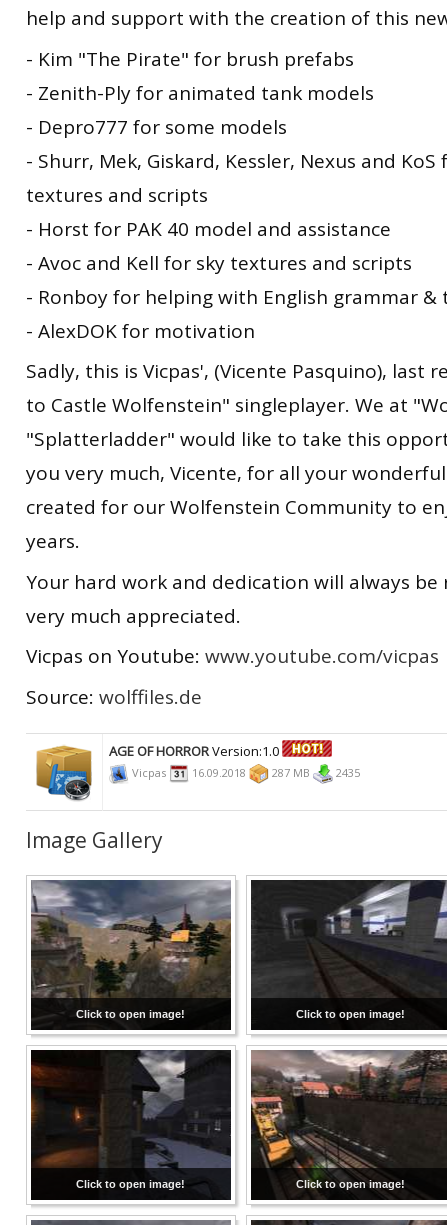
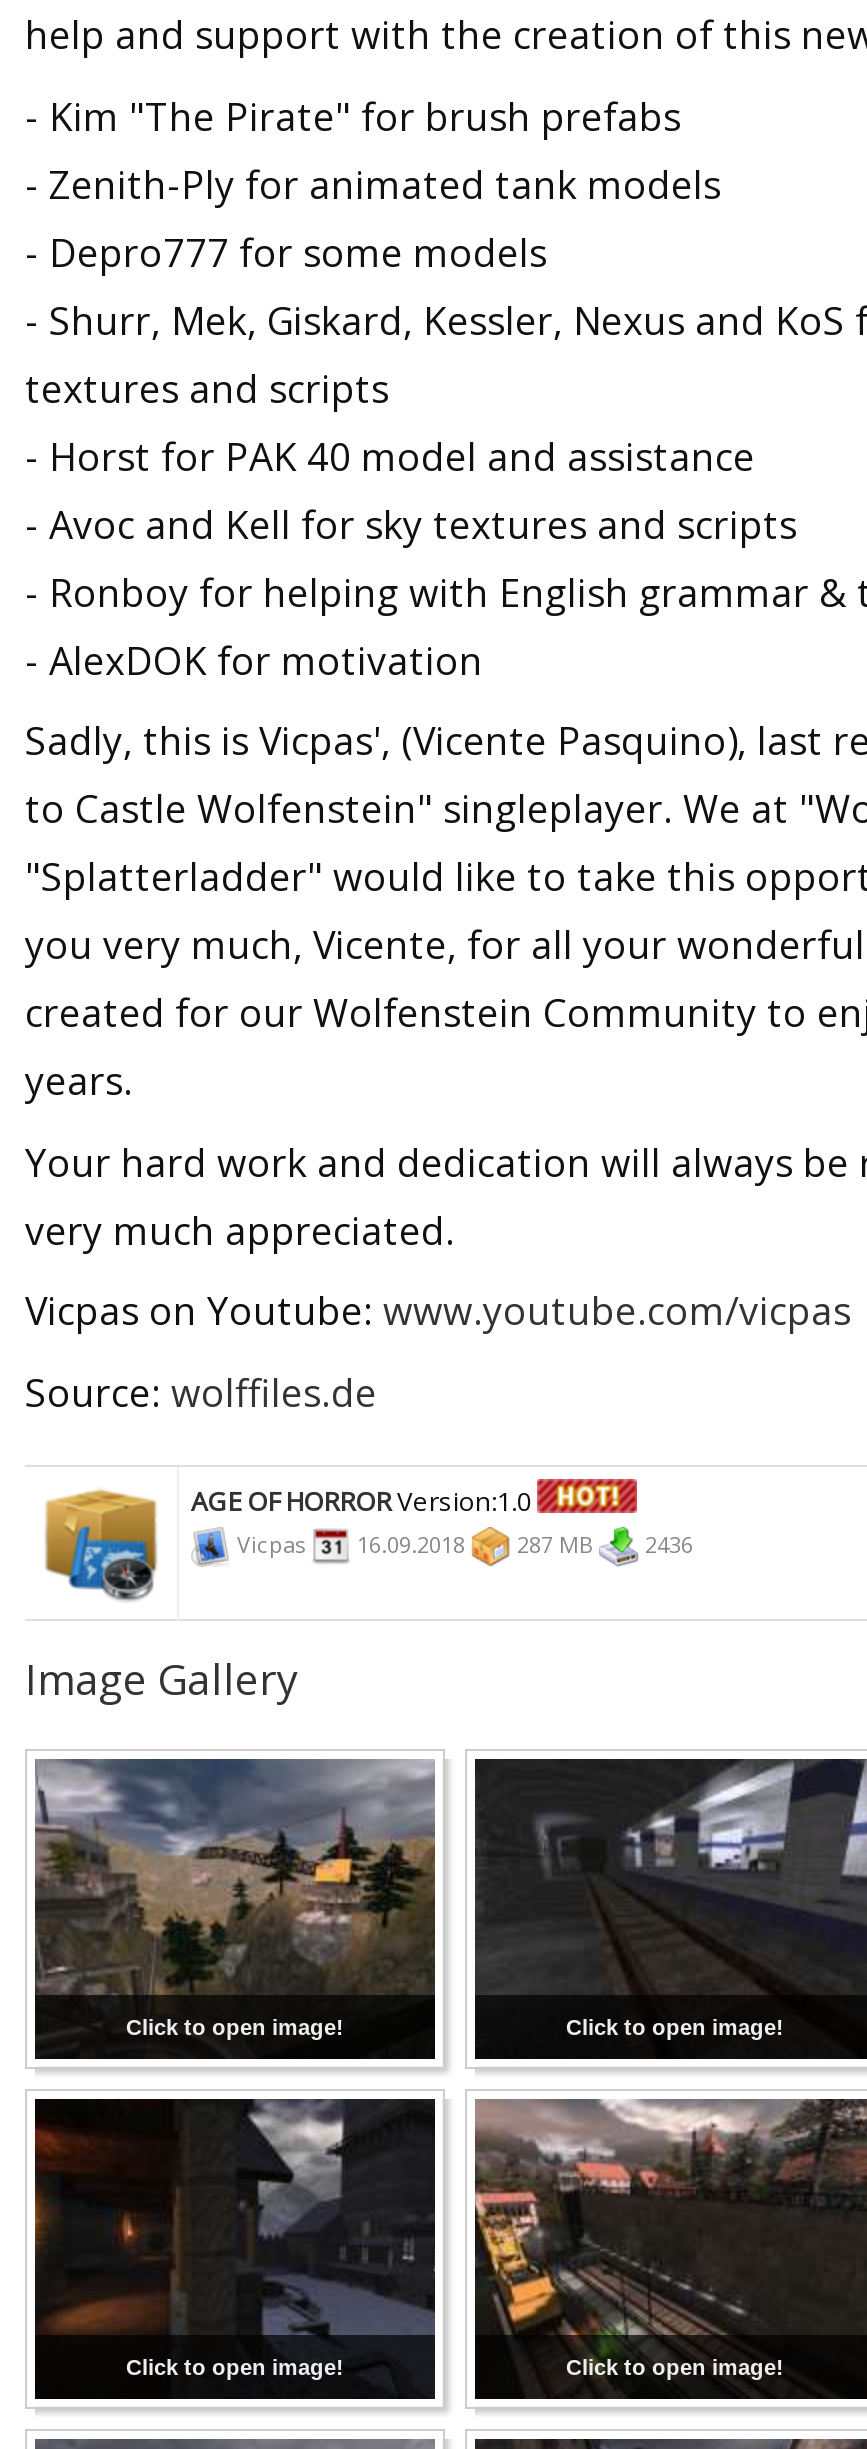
- Vicpas 16.09.2018 287 MB 2435
+ Vicpas 16.09.2018 287 MB 2436
